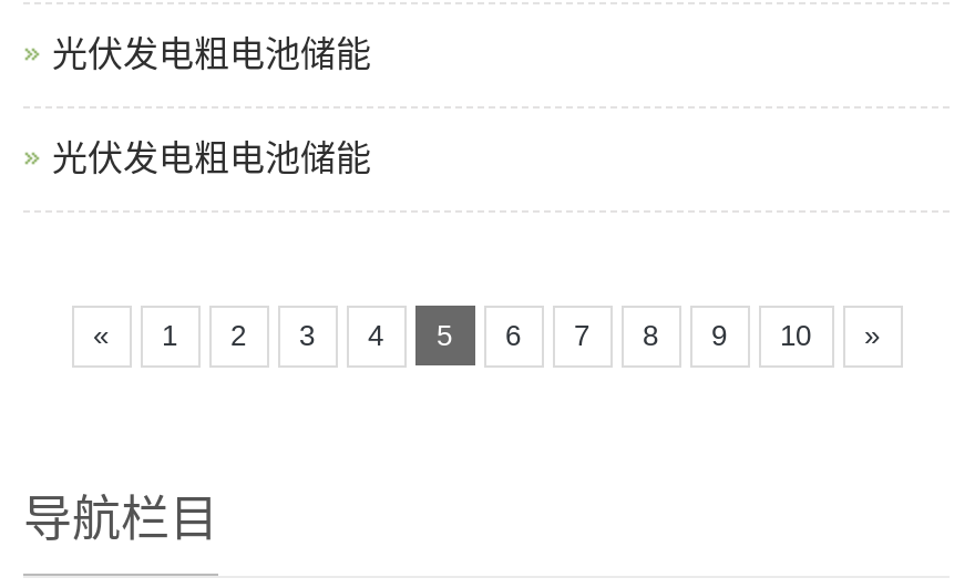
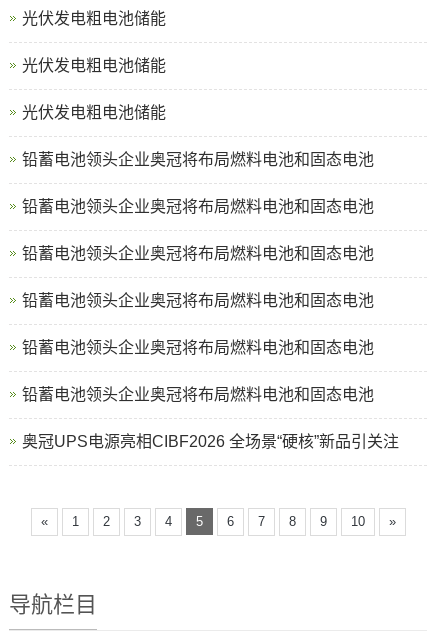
+ 光伏发电粗电池储能
+ 铅蓄电池领头企业奥冠将布局燃料电池和固态电池
+ 铅蓄电池领头企业奥冠将布局燃料电池和固态电池
+ 铅蓄电池领头企业奥冠将布局燃料电池和固态电池
+ 铅蓄电池领头企业奥冠将布局燃料电池和固态电池
+ 铅蓄电池领头企业奥冠将布局燃料电池和固态电池
+ 铅蓄电池领头企业奥冠将布局燃料电池和固态电池
+ 奥冠UPS电源亮相CIBF2026 全场景“硬核”新品引关注
